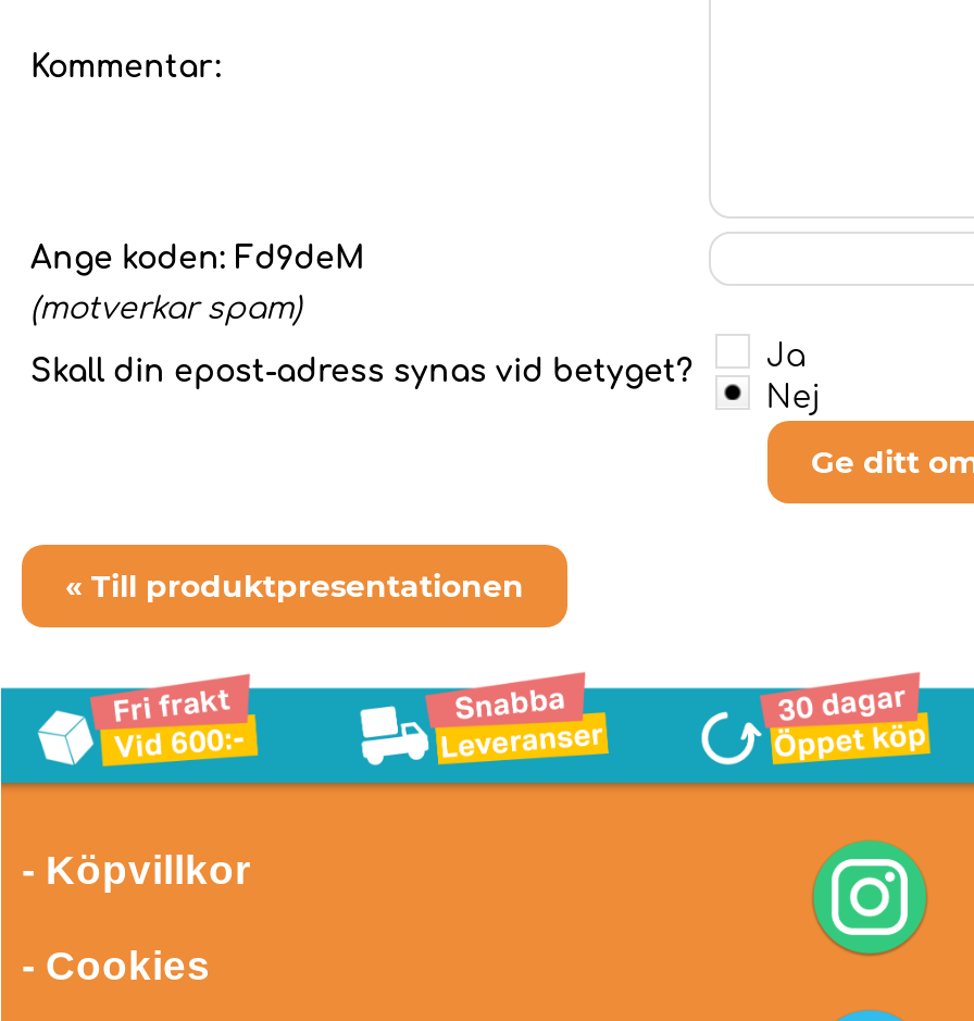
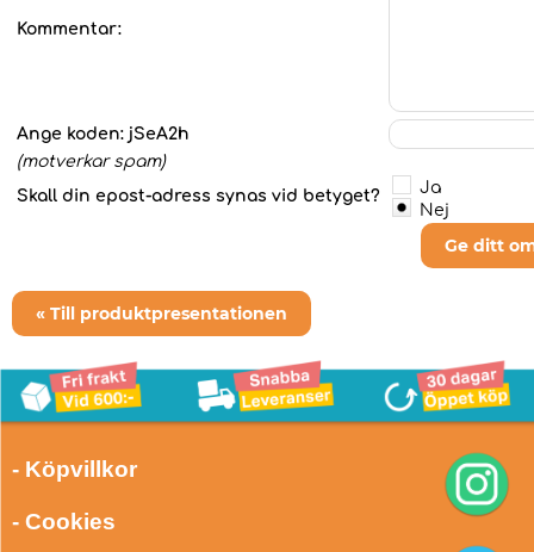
- Ange koden: Fd9deM
+ Ange koden: jSeA2h
